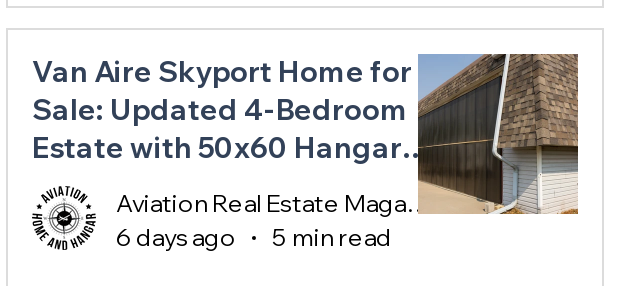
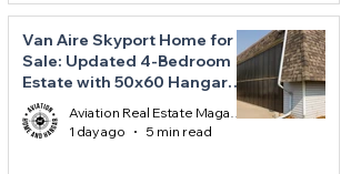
- 6 days ago
+ 1 day ago
